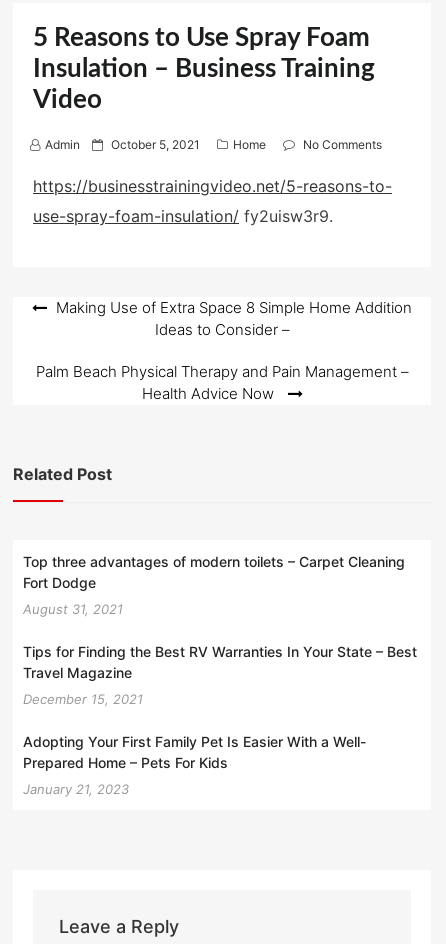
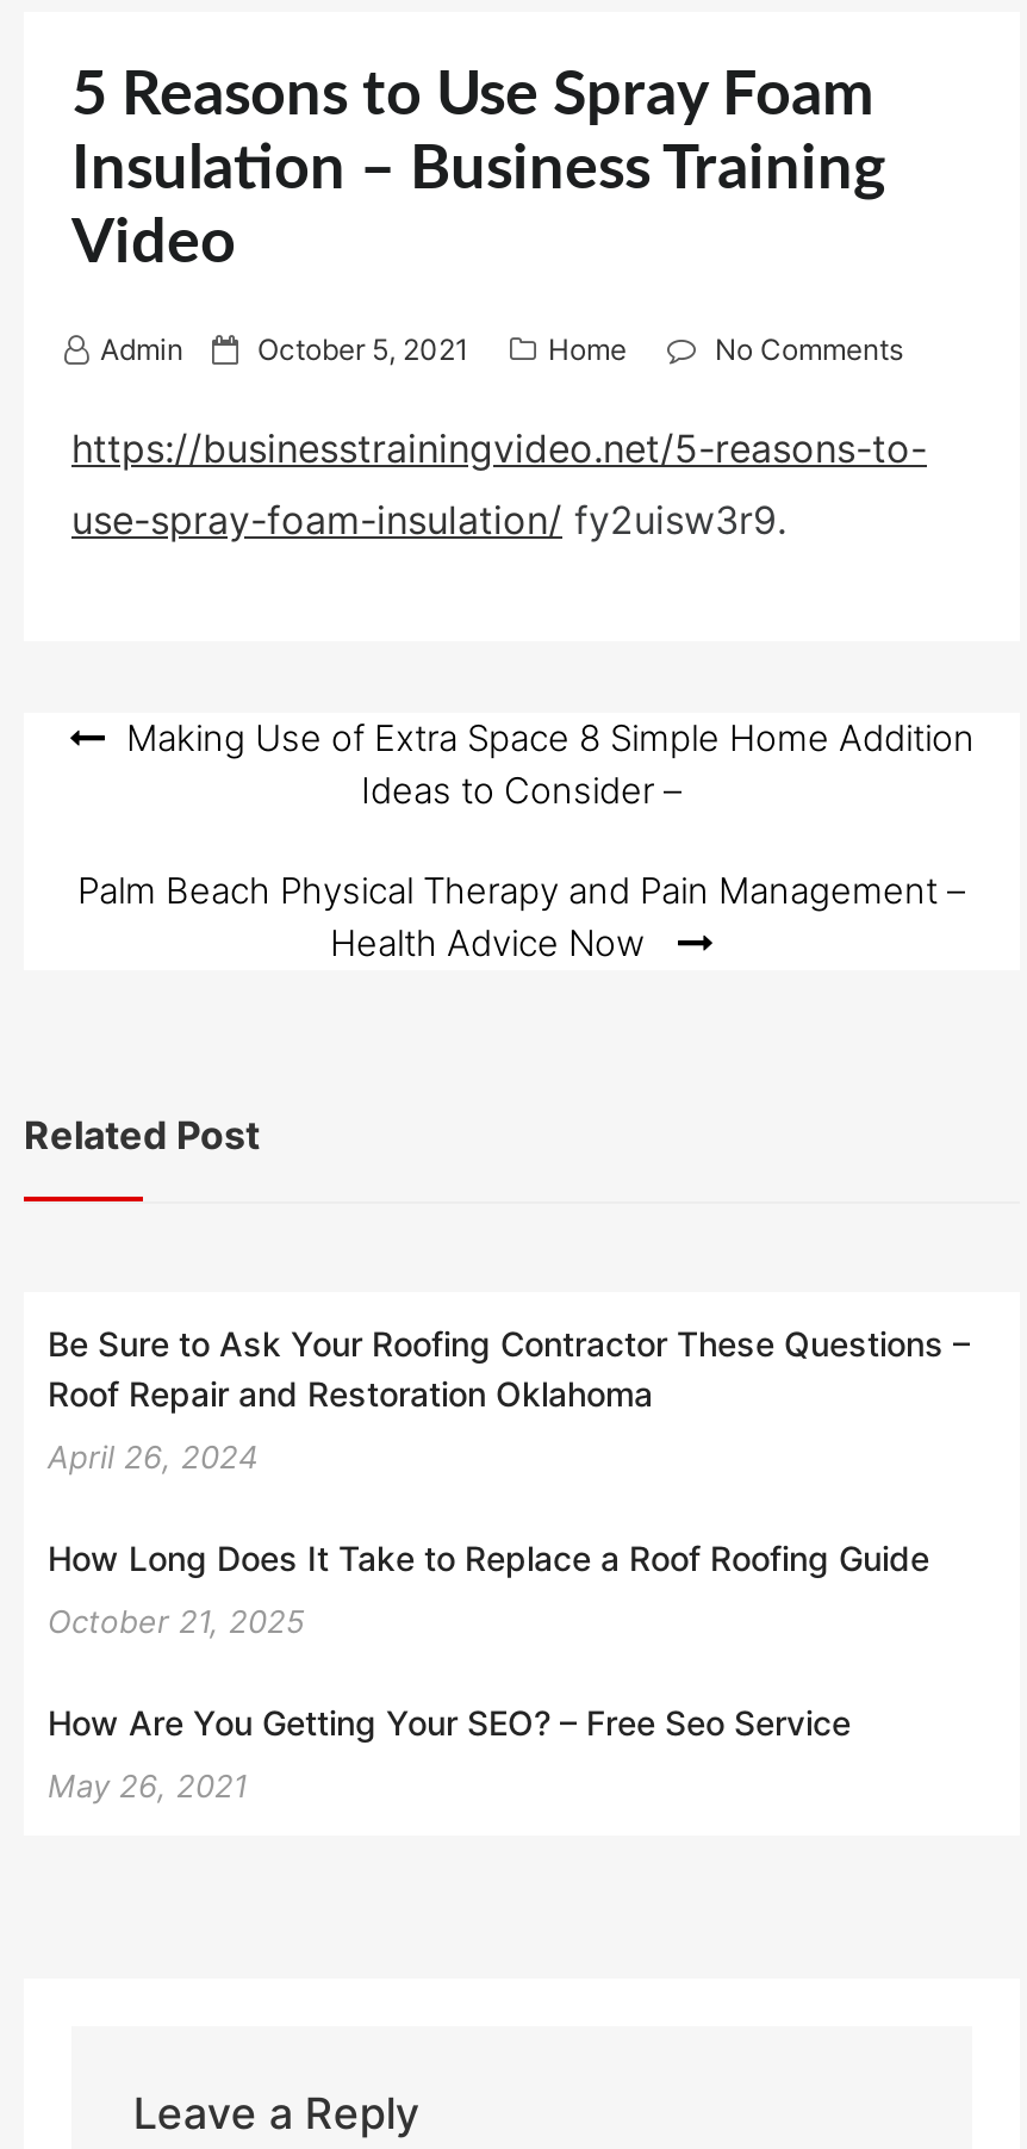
- Top three advantages of modern toilets – Carpet Cleaning
- Fort Dodge
+ Be Sure to Ask Your Roofing Contractor These Questions –
+ Roof Repair and Restoration Oklahoma

- August 31, 2021
+ April 26, 2024

- Tips for Finding the Best RV Warranties In Your State – Best
- Travel Magazine
+ How Long Does It Take to Replace a Roof Roofing Guide

- December 15, 2021
+ October 21, 2025

- Adopting Your First Family Pet Is Easier With a Well-
- Prepared Home – Pets For Kids
+ How Are You Getting Your SEO? – Free Seo Service

- January 21, 2023
+ May 26, 2021
